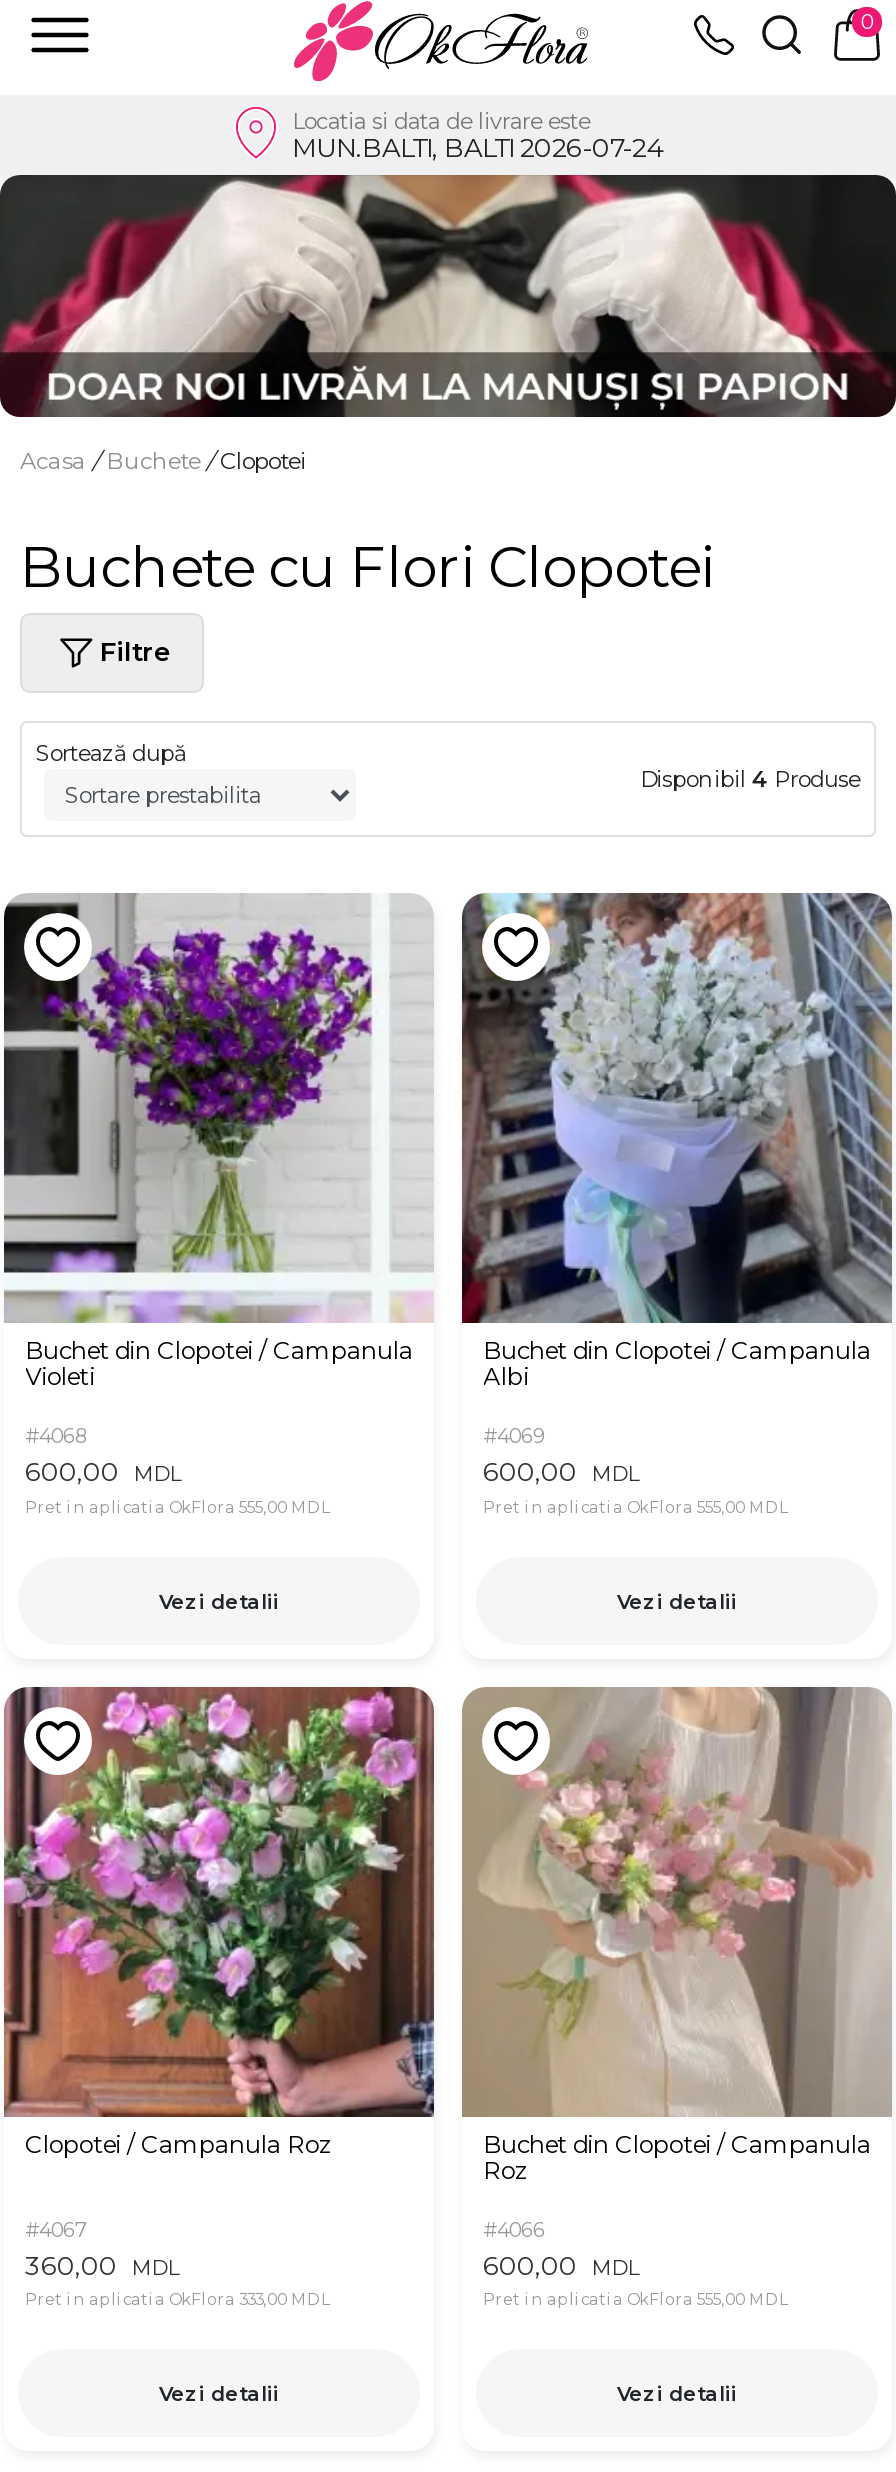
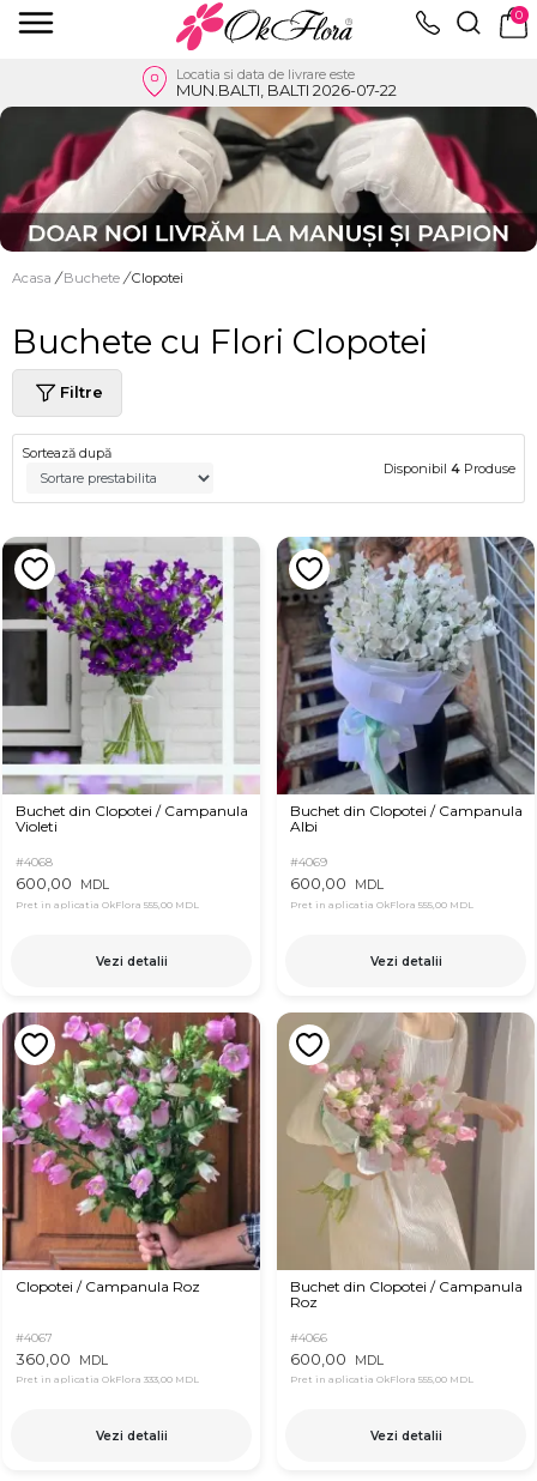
- MUN.BALTI, BALTI 2026-07-24
+ MUN.BALTI, BALTI 2026-07-22
